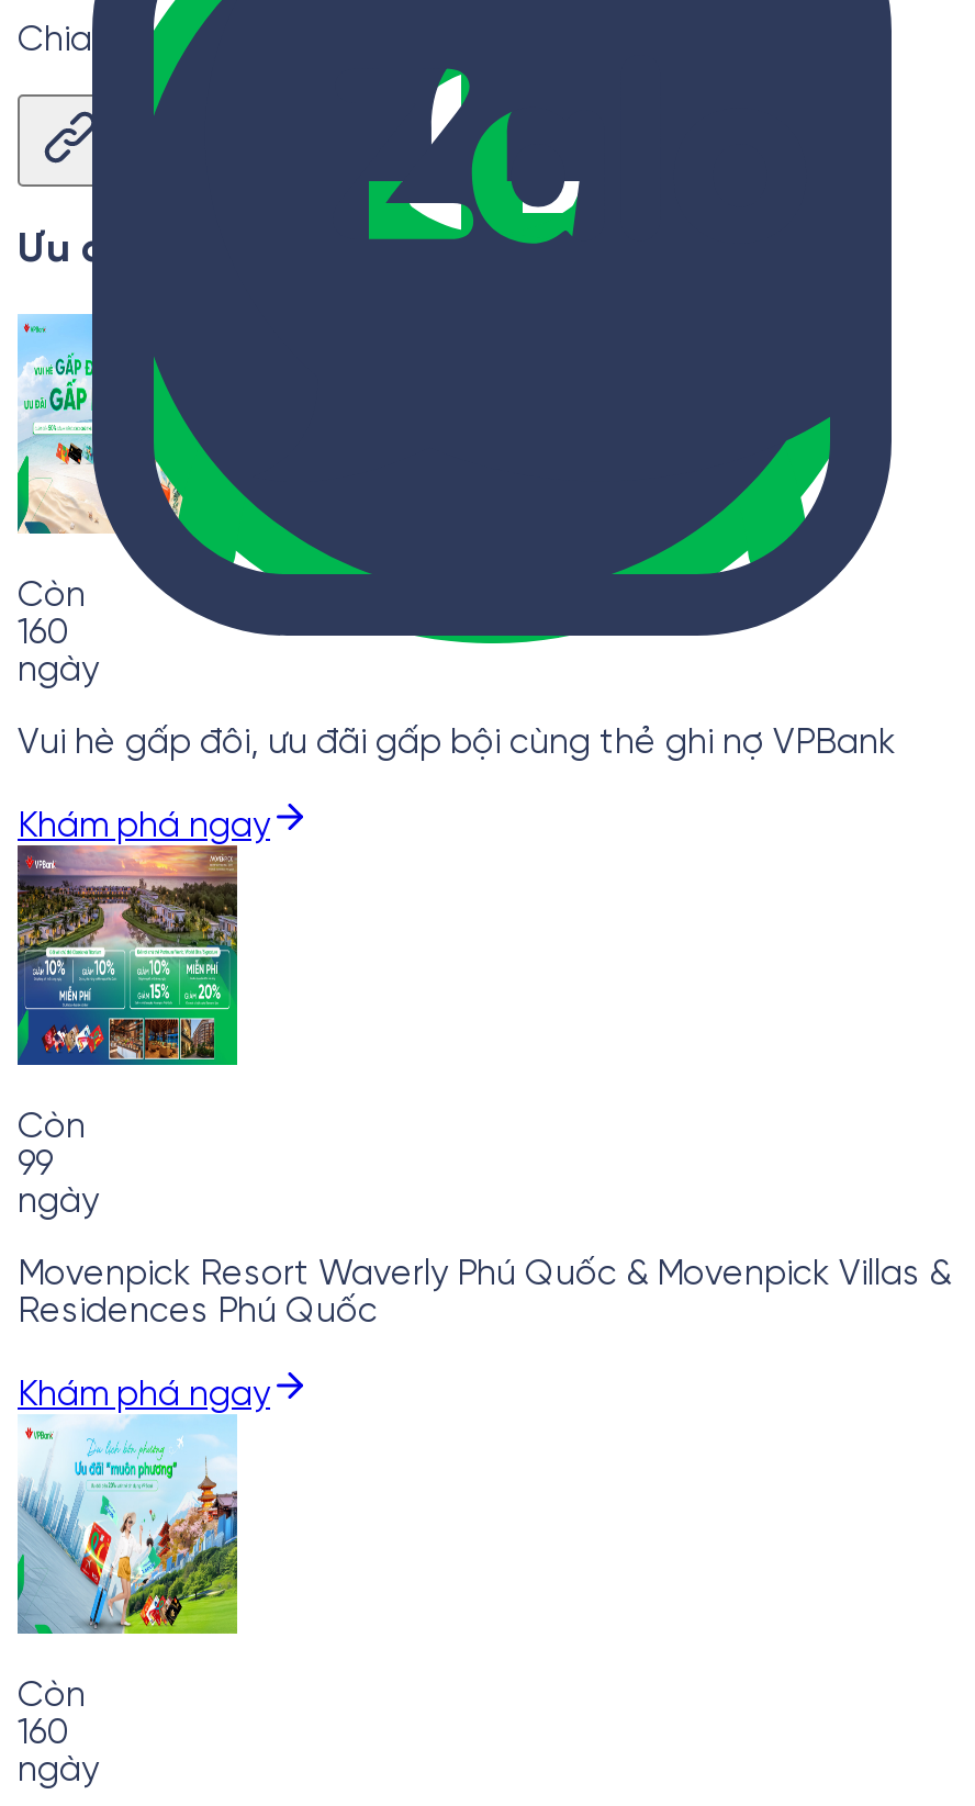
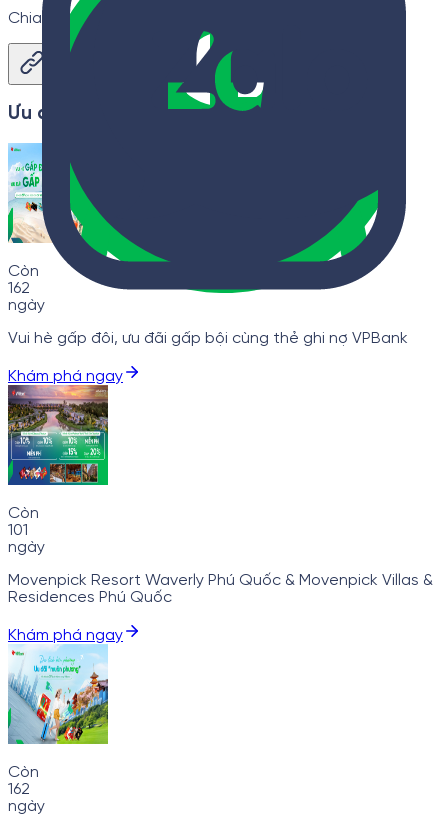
- 160
+ 162

- 99
+ 101

- 160
+ 162
